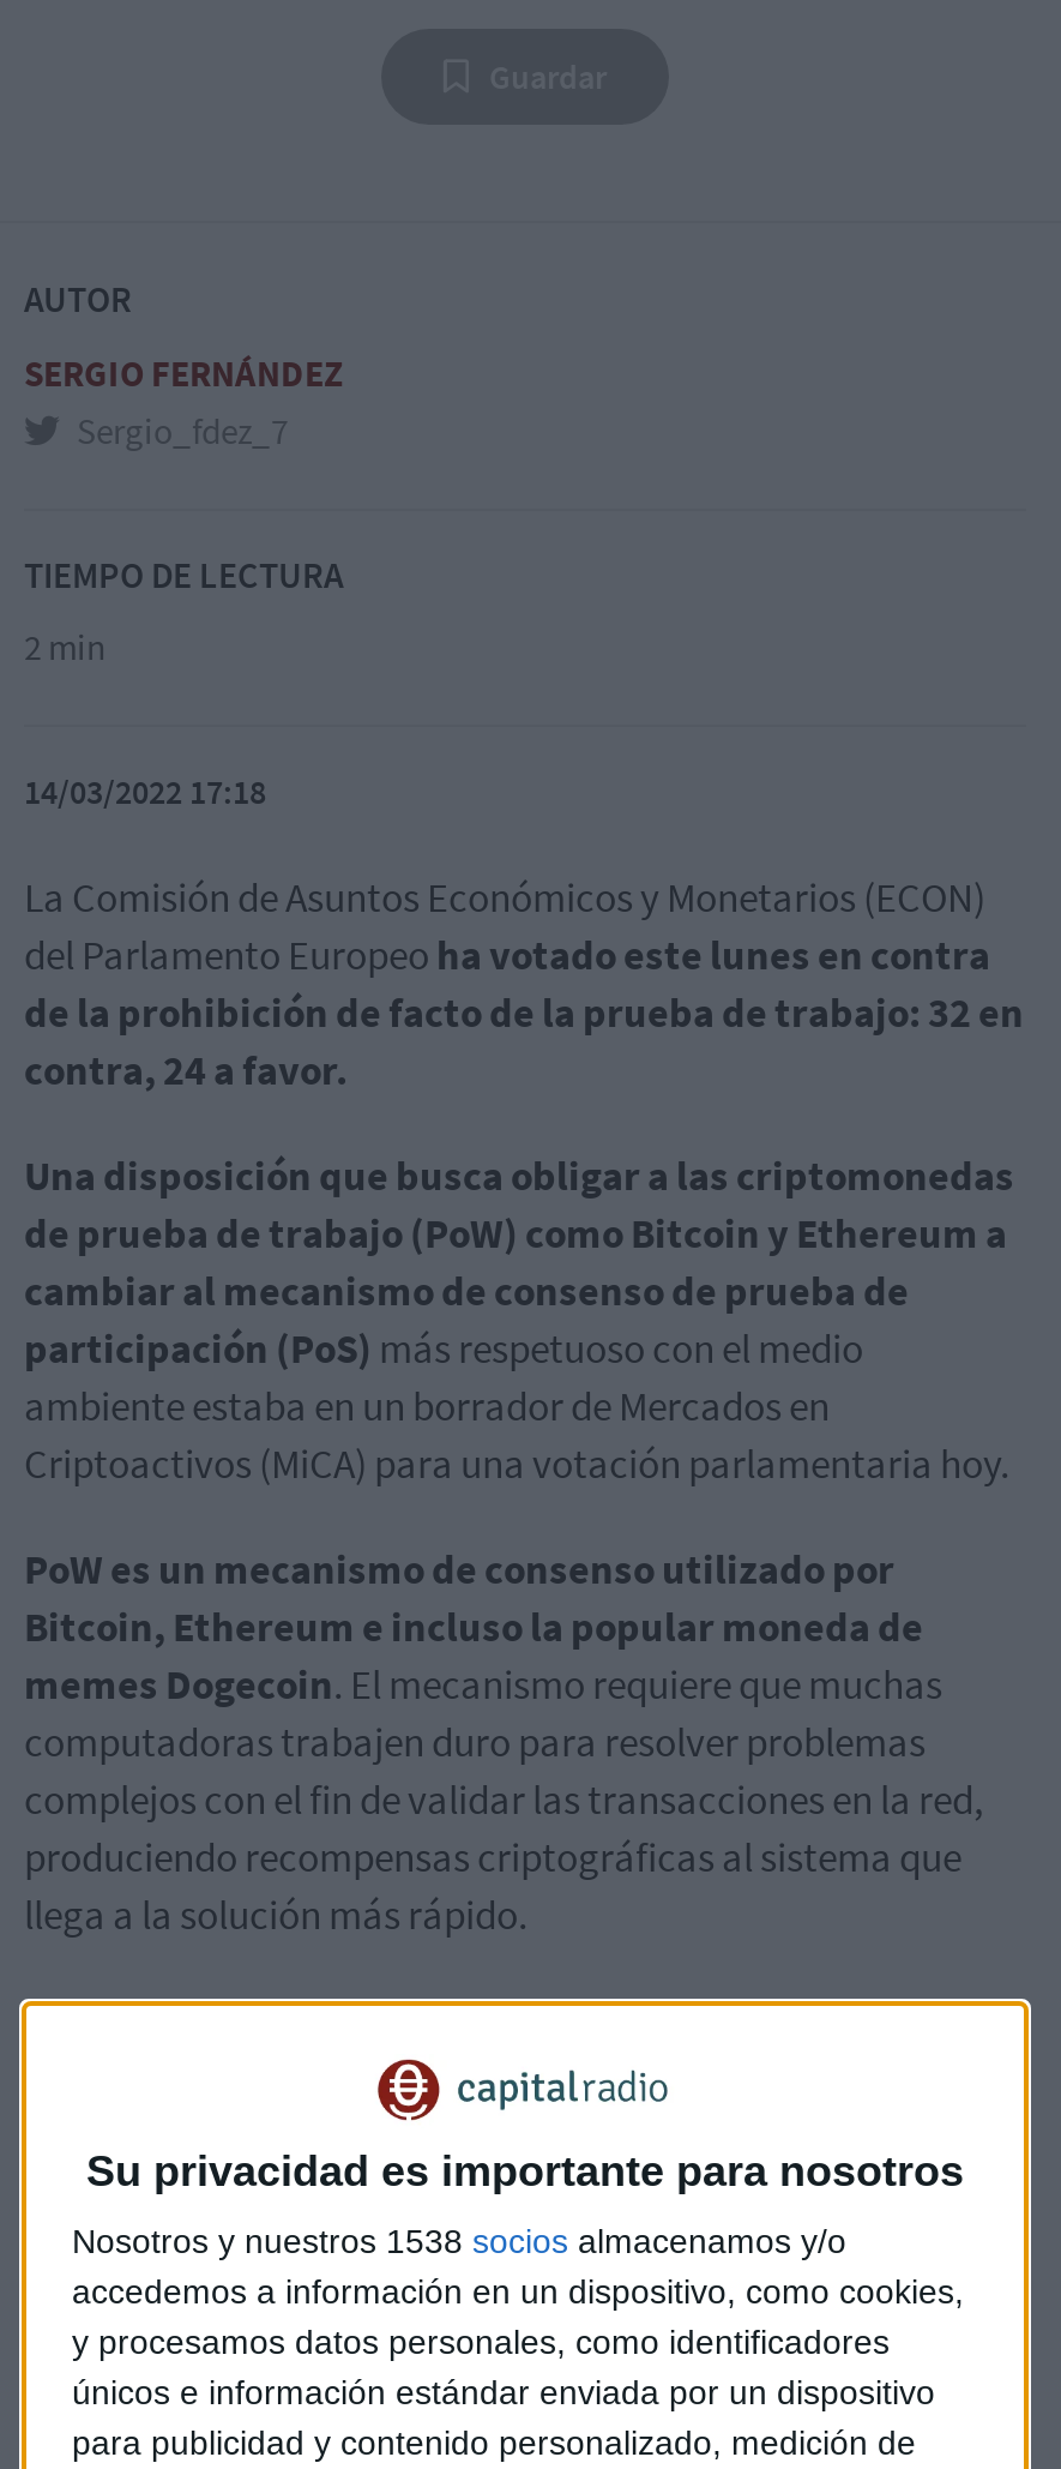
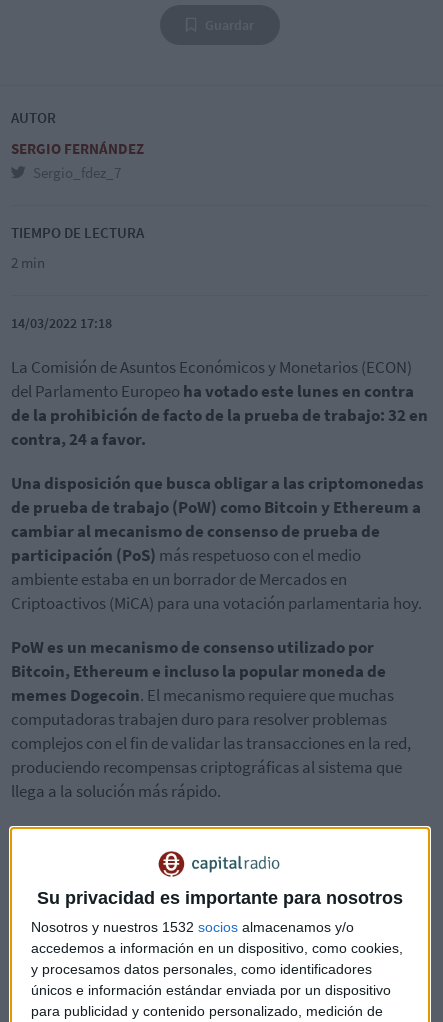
- Nosotros y nuestros 1538 socios almacenamos y/o
+ Nosotros y nuestros 1532 socios almacenamos y/o
